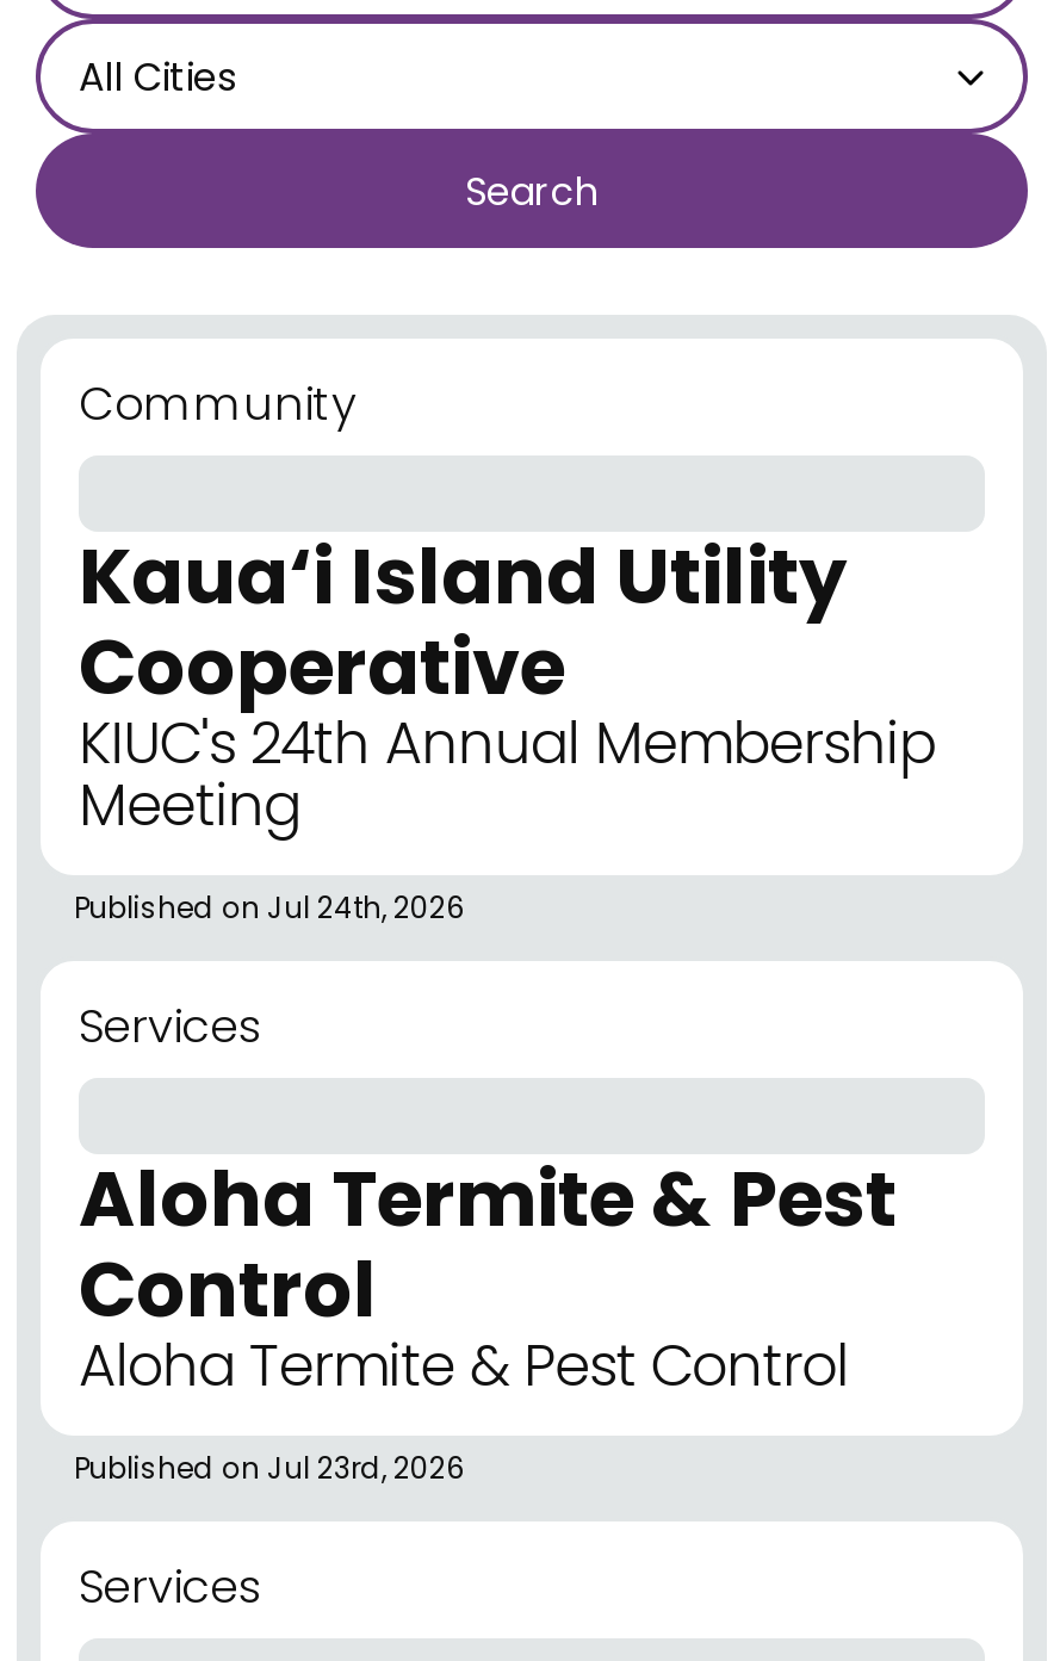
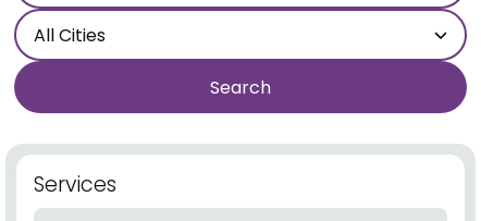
- Community
- Kaua‘i Island Utility
- Cooperative
- KIUC's 24th Annual Membership
- Meeting
- Published on Jul 24th, 2026
- Services
- Aloha Termite & Pest
- Control
- Aloha Termite & Pest Control
- Published on Jul 23rd, 2026
